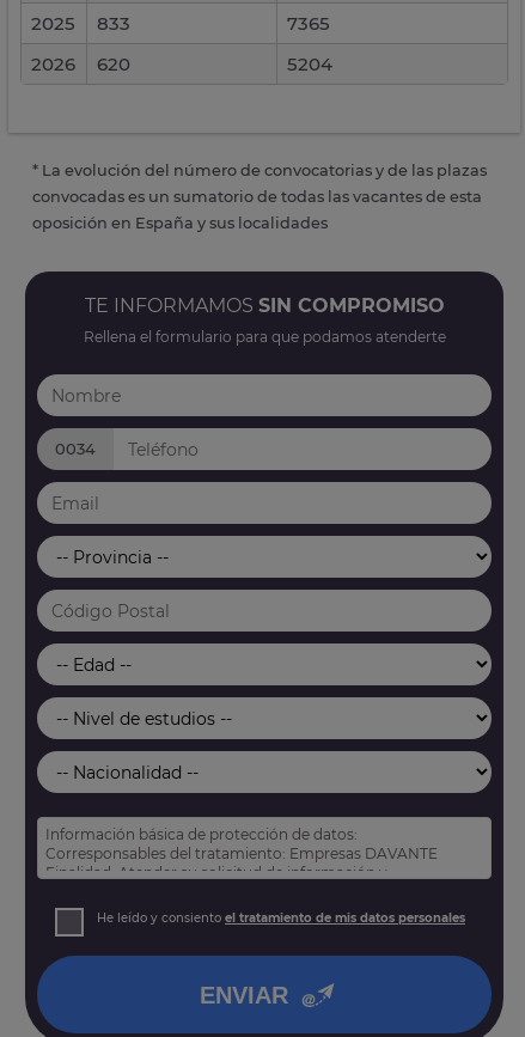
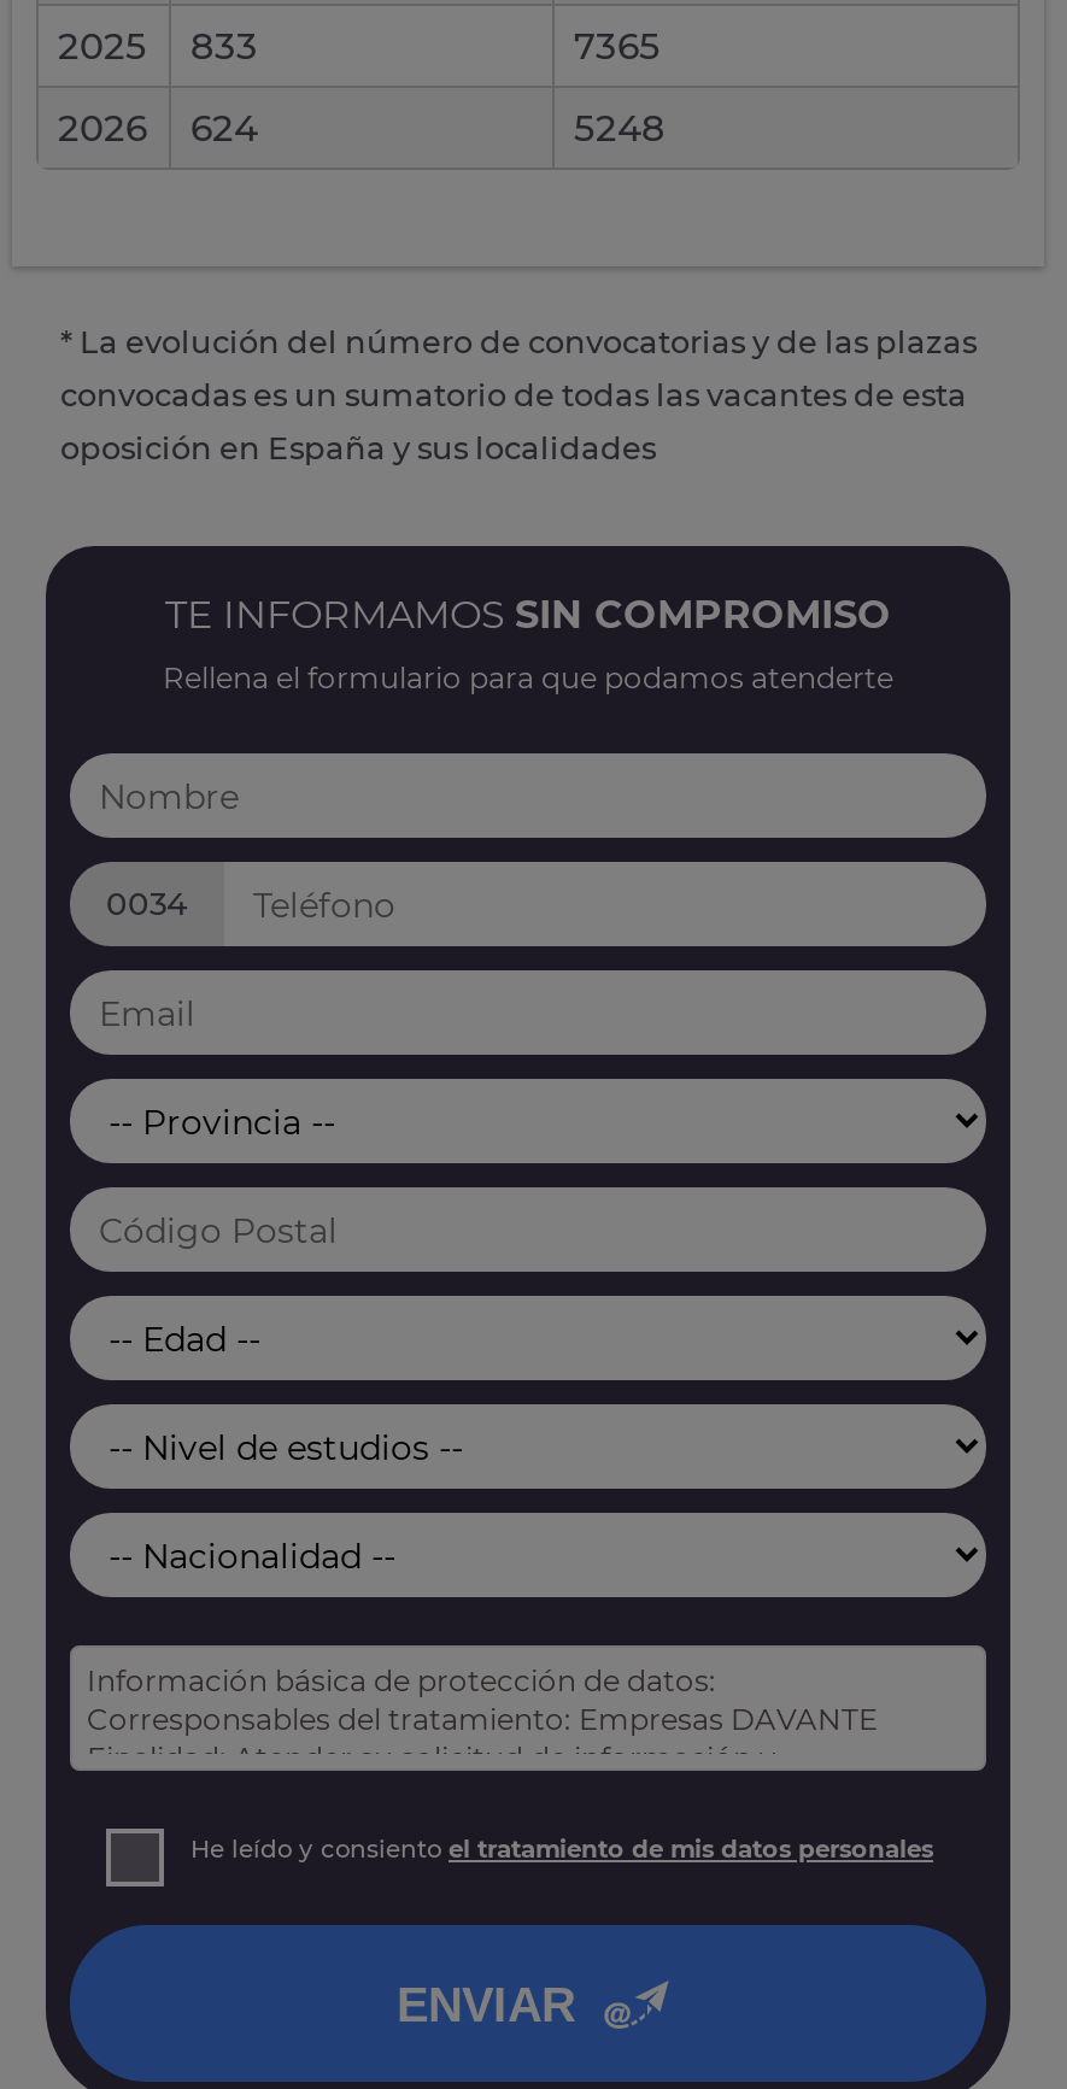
- 2026 620
+ 2026 624

- 5204
+ 5248
